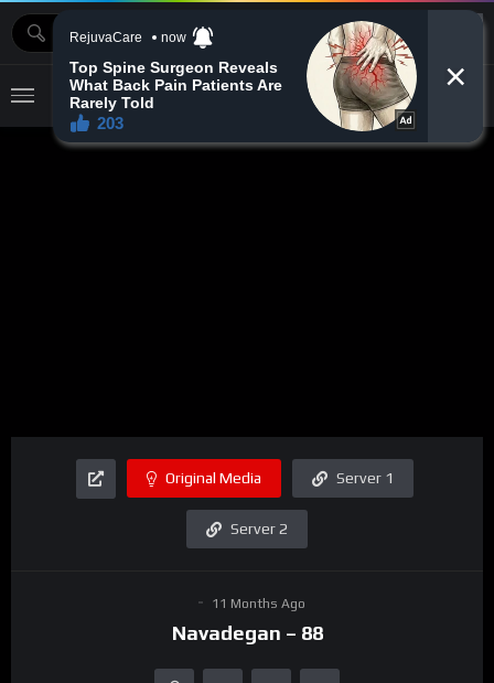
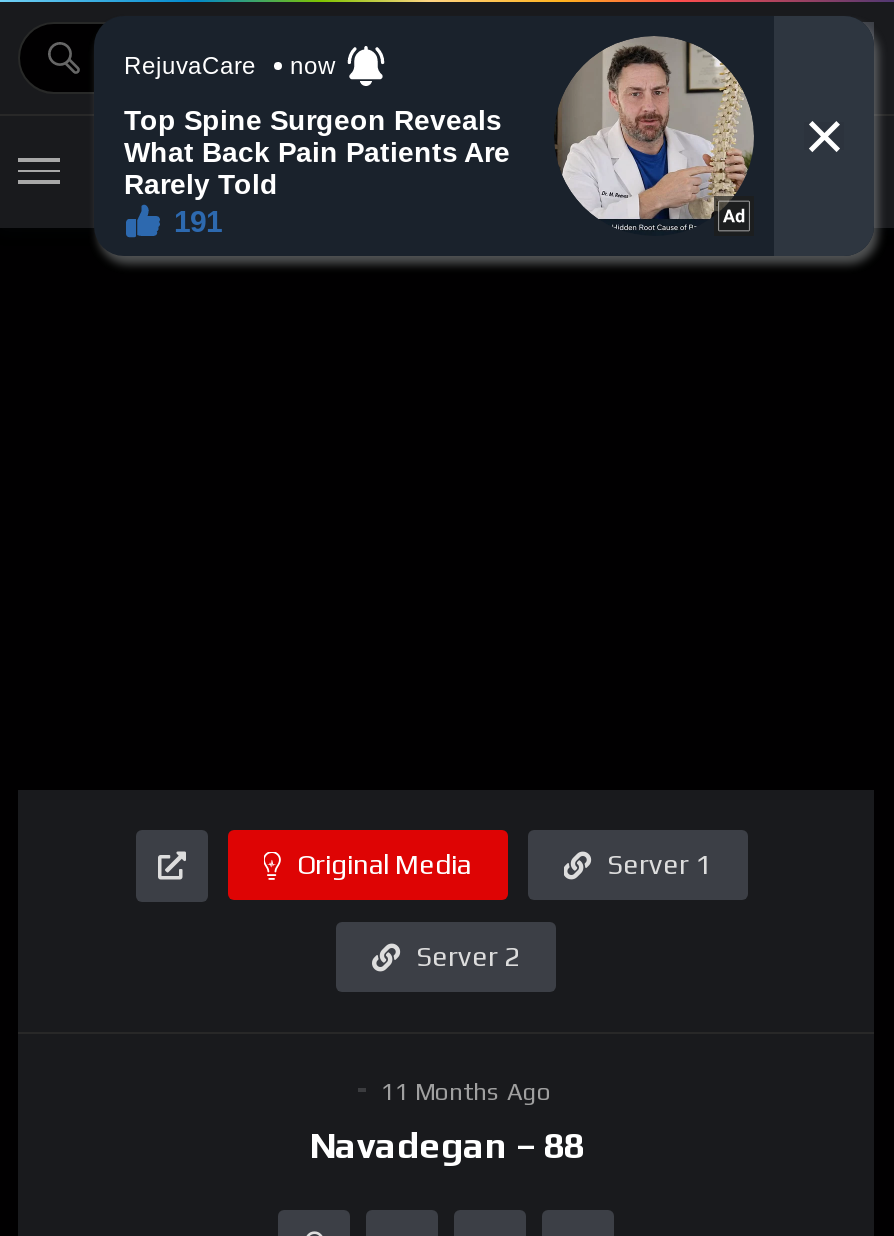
- [image]
+ [image]
